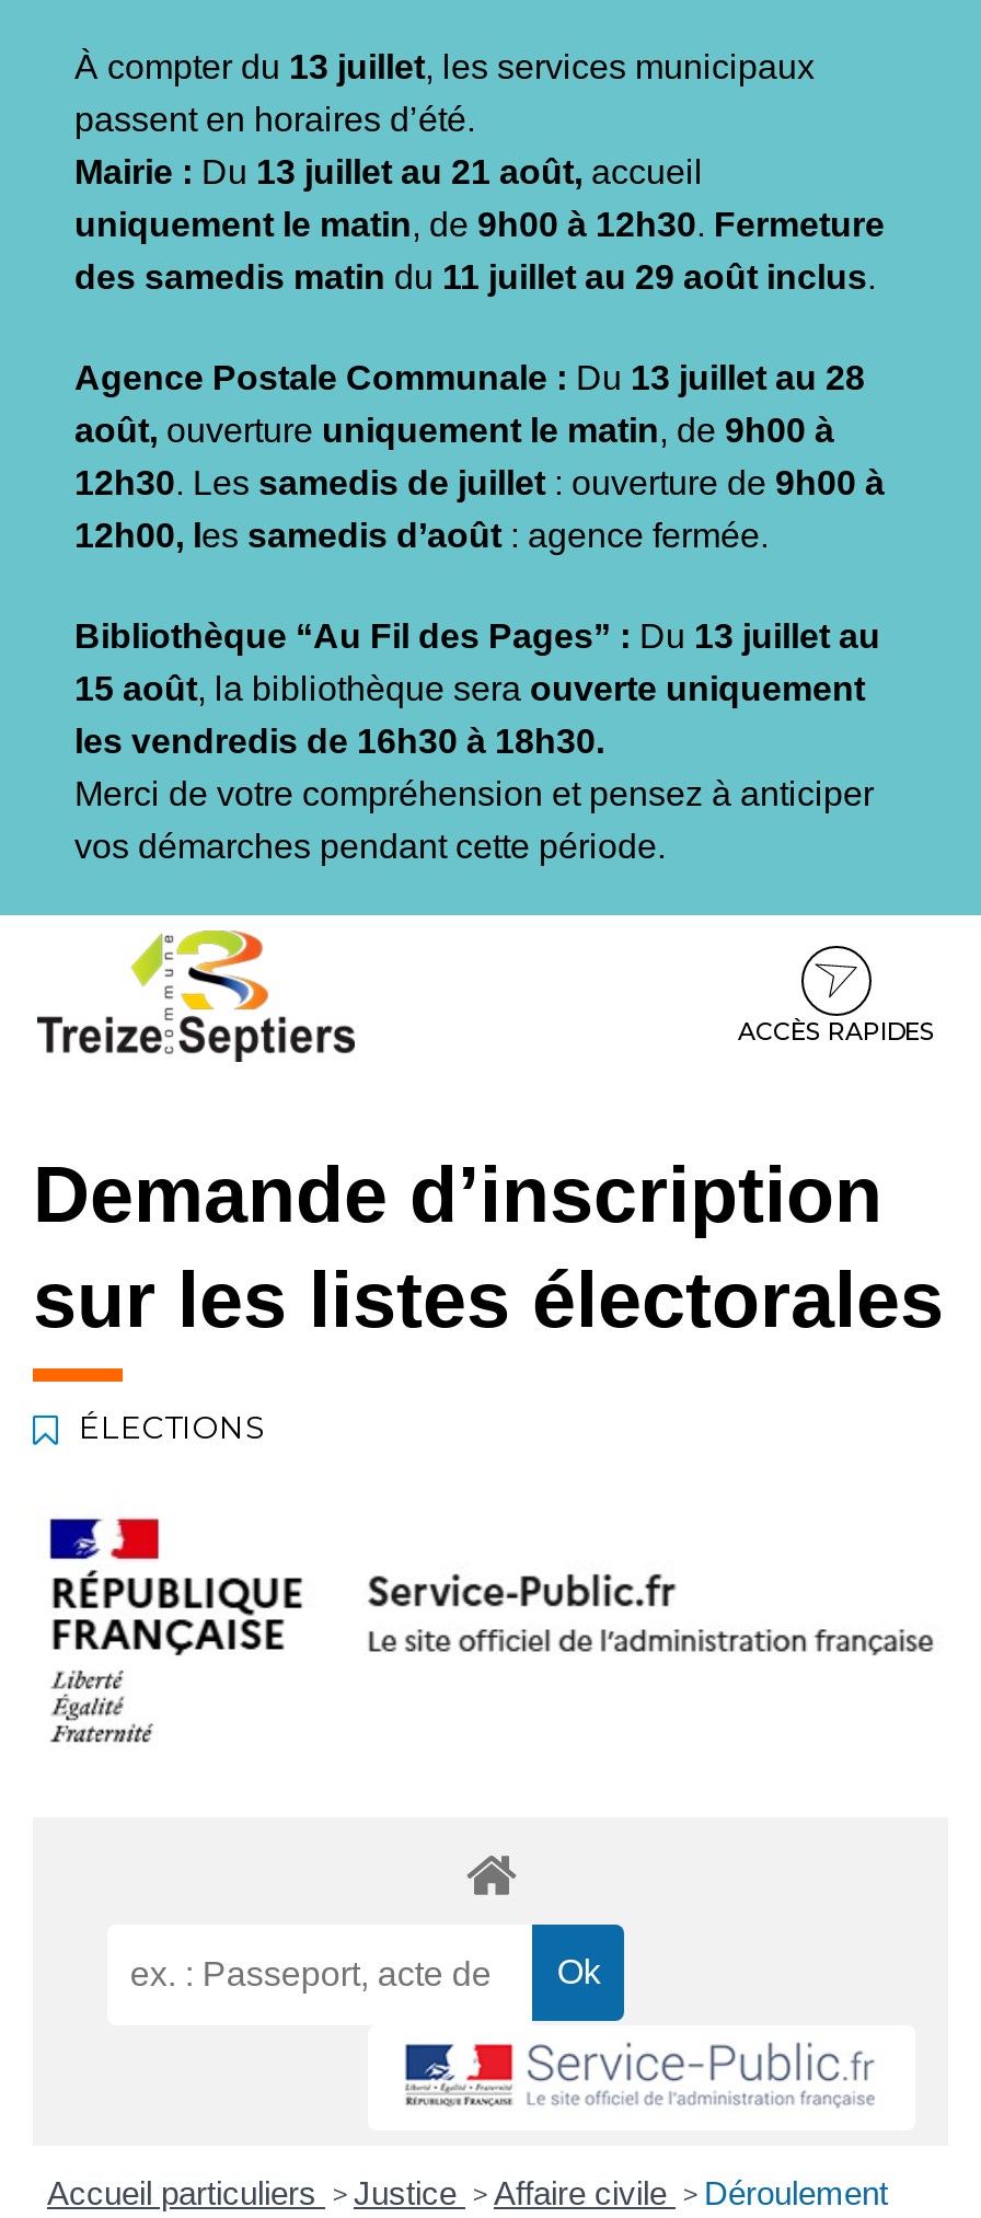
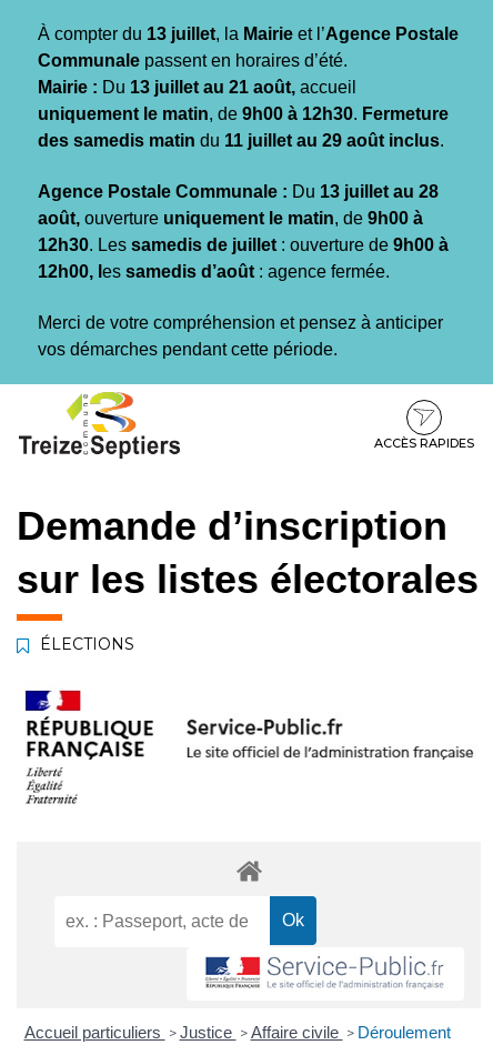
- À compter du 13 juillet, les services municipaux
- passent en horaires d’été.
+ À compter du 13 juillet, la Mairie et l’Agence Postale
+ Communale passent en horaires d’été.

- Bibliothèque “Au Fil des Pages” : Du 13 juillet au
- 15 août, la bibliothèque sera ouverte uniquement
- les vendredis de 16h30 à 18h30.
